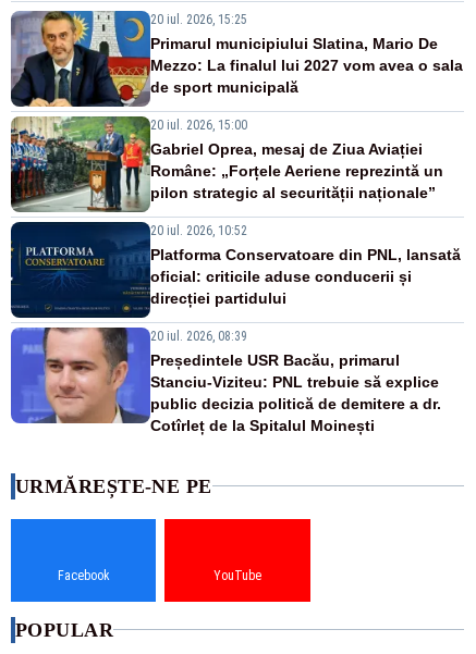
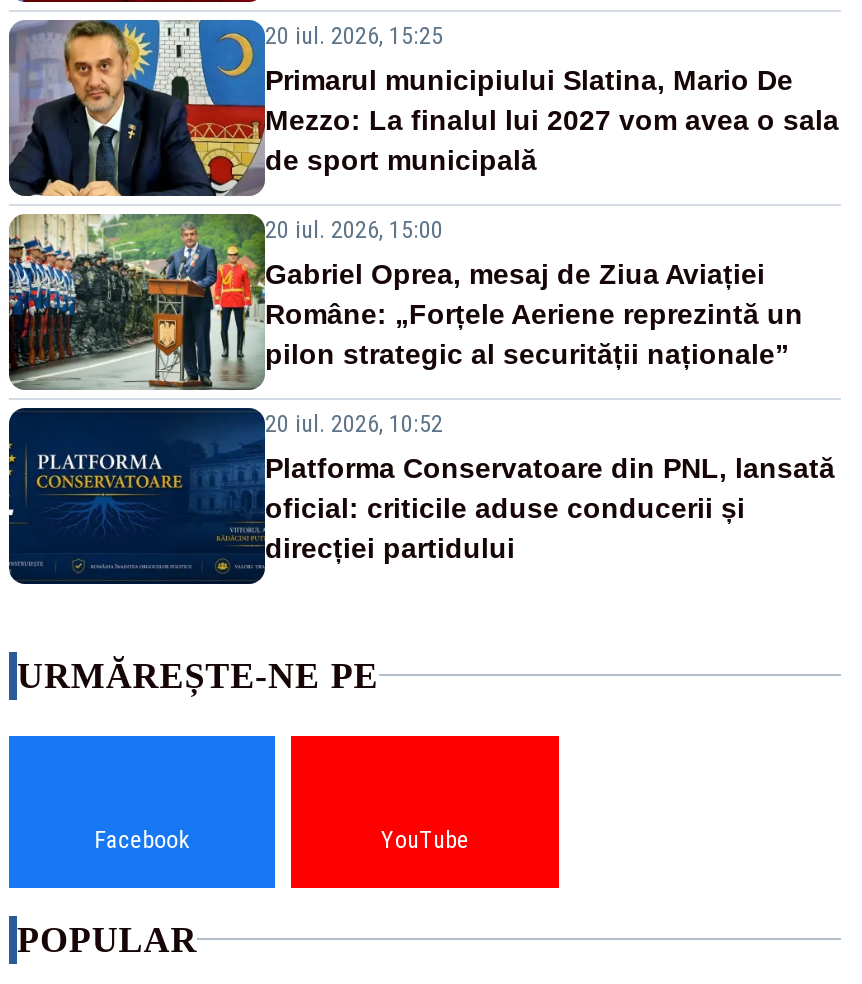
- [image]
- 20 iul. 2026, 08:39
- Președintele USR Bacău, primarul
- Stanciu-Viziteu: PNL trebuie să explice
- public decizia politică de demitere a dr.
- Cotîrleț de la Spitalul Moinești
